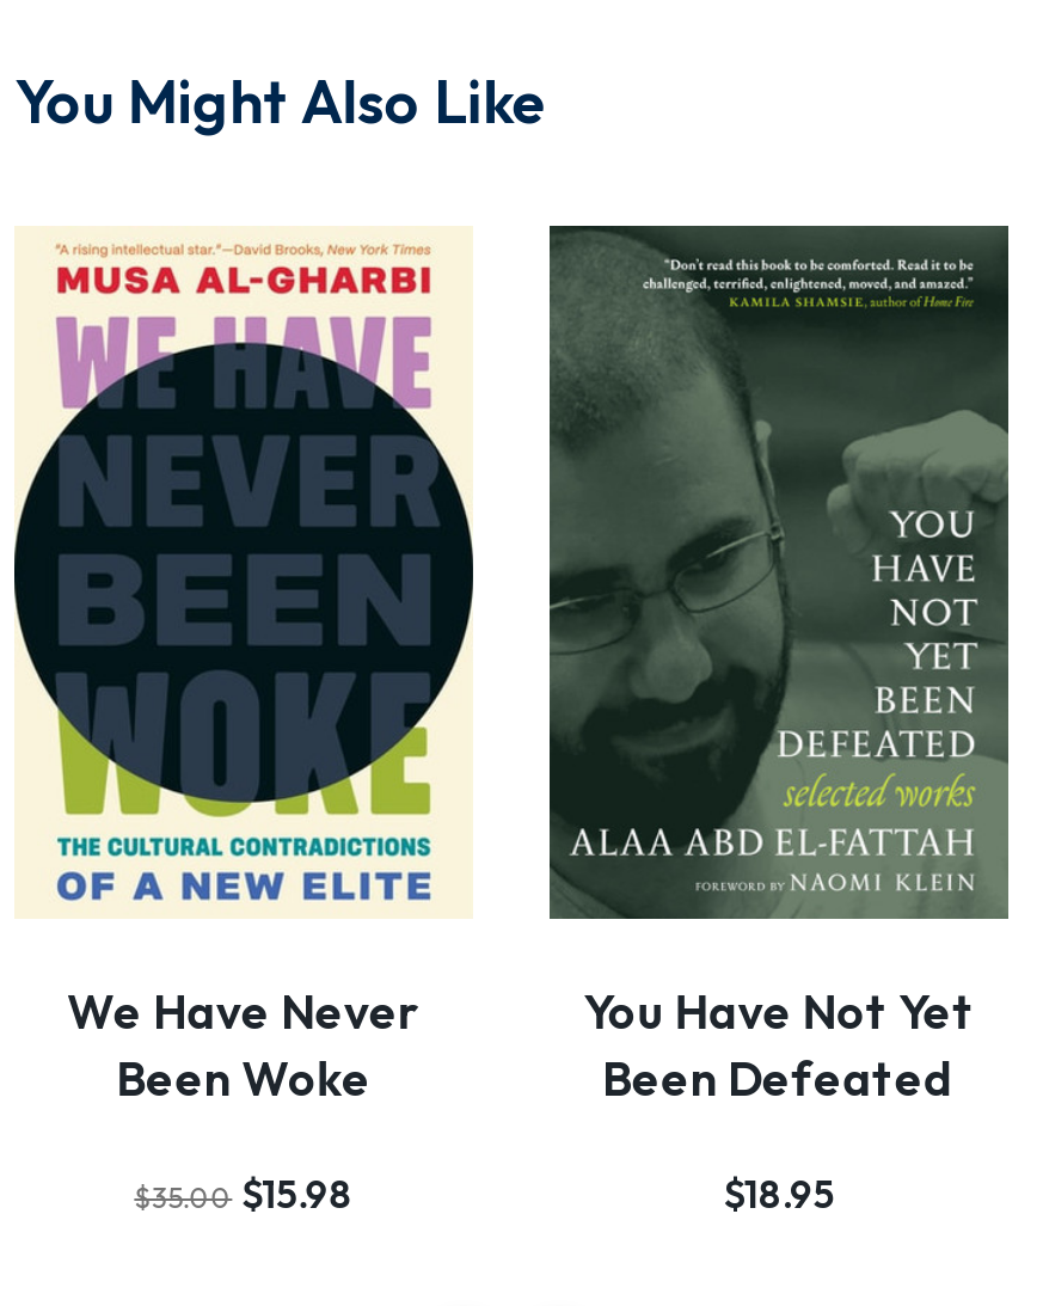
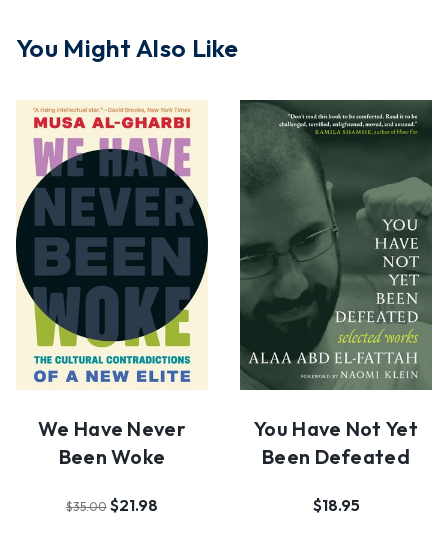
- $35.00 $15.98
+ $35.00 $21.98
